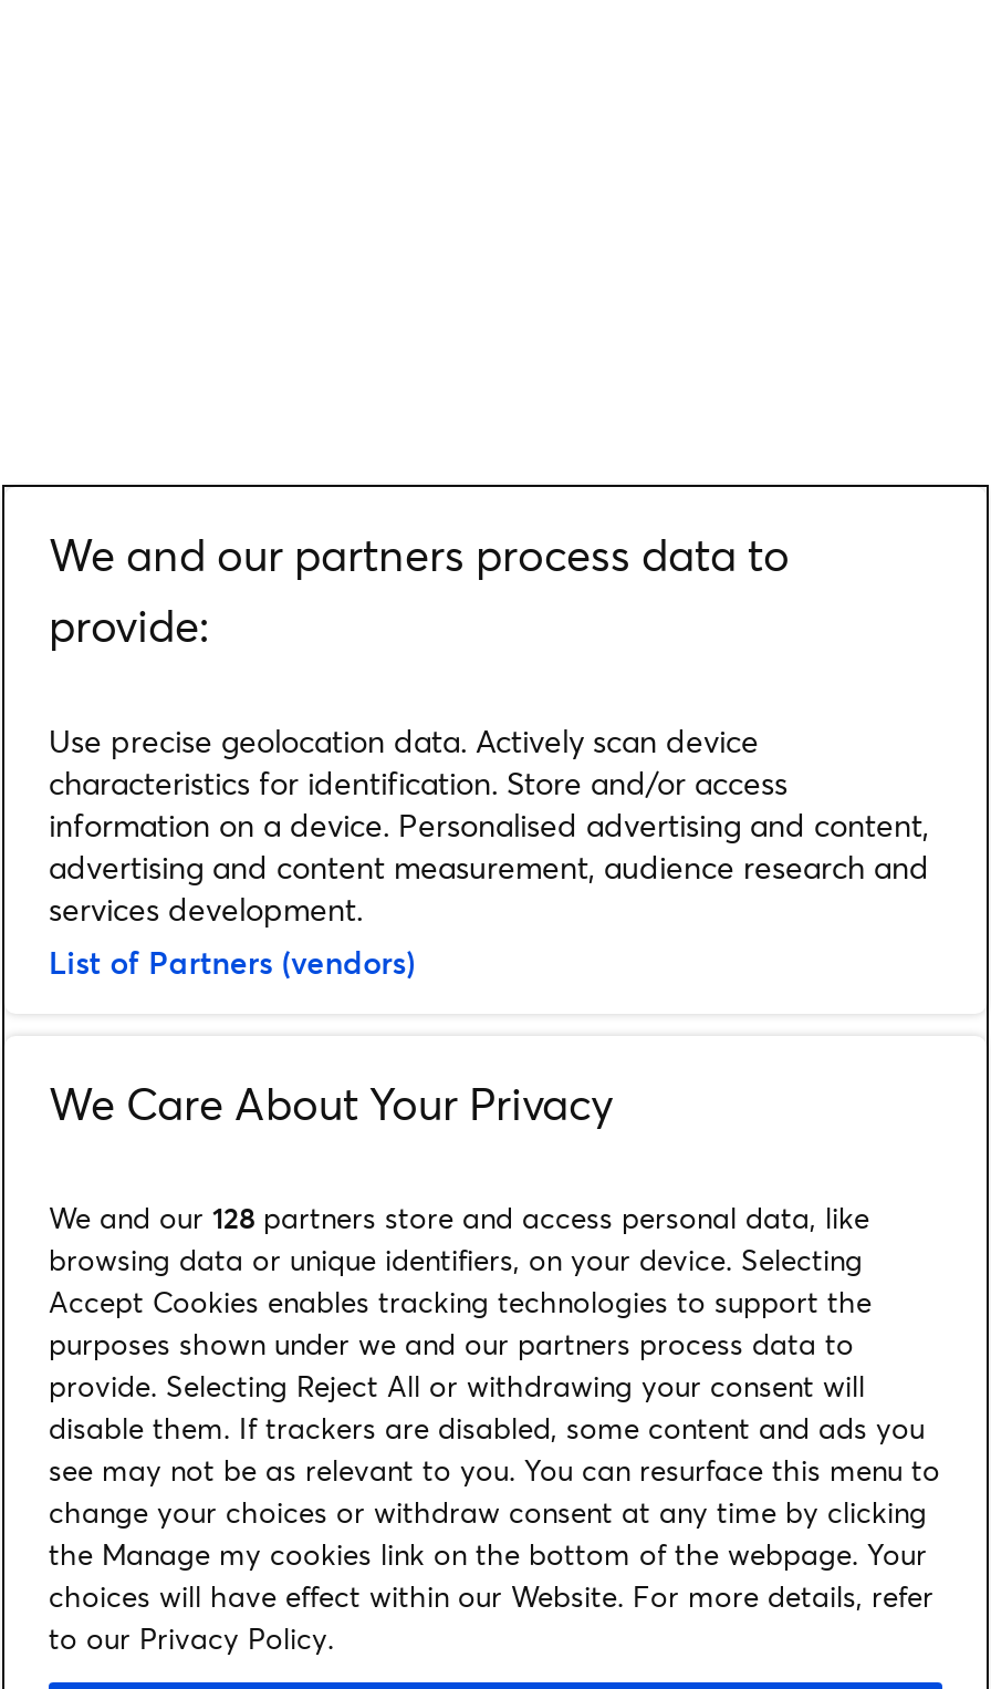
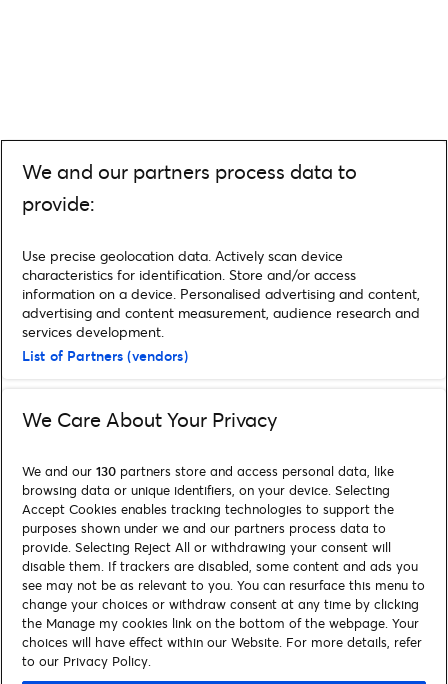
- We and our 128 partners store and access personal data, like
+ We and our 130 partners store and access personal data, like
